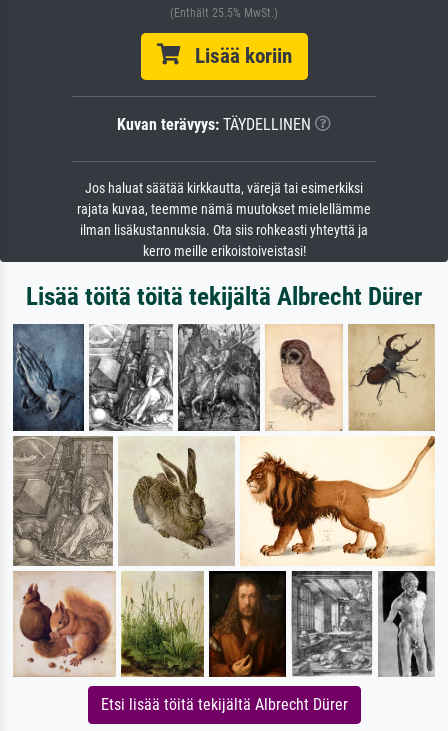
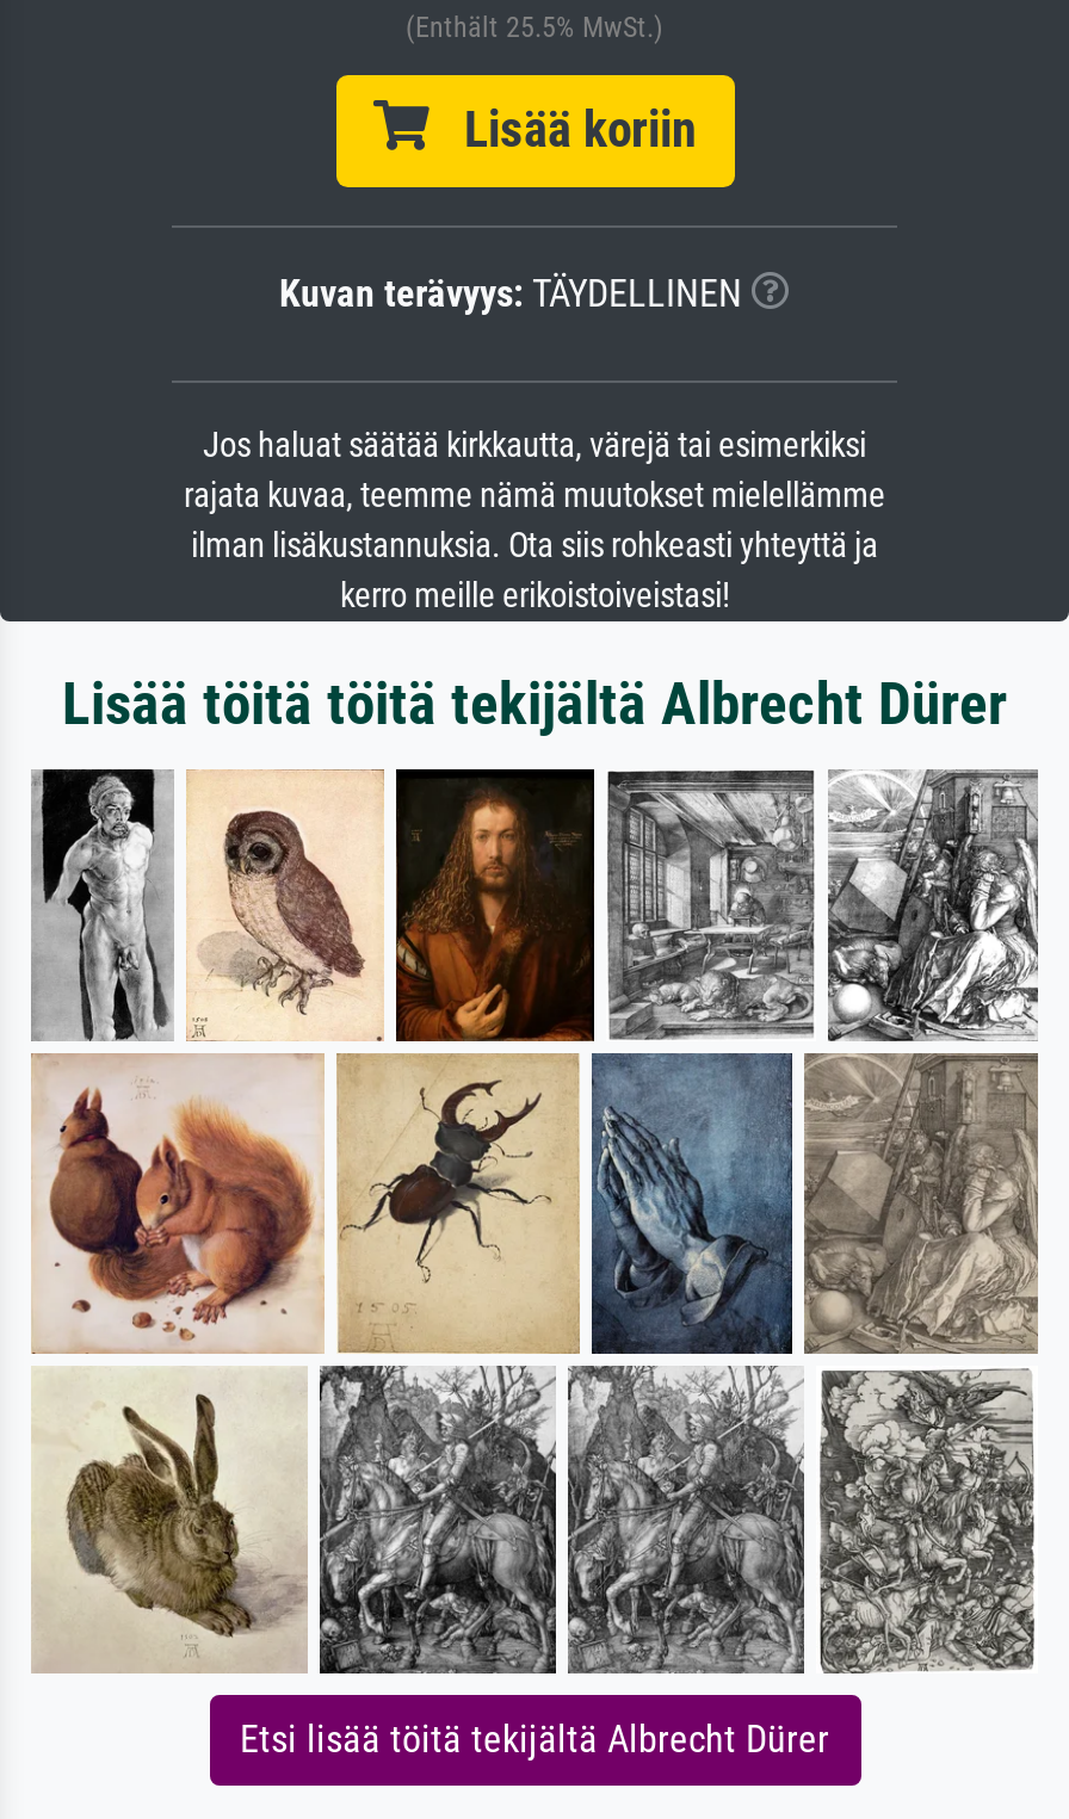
- [image]
+ [image]
